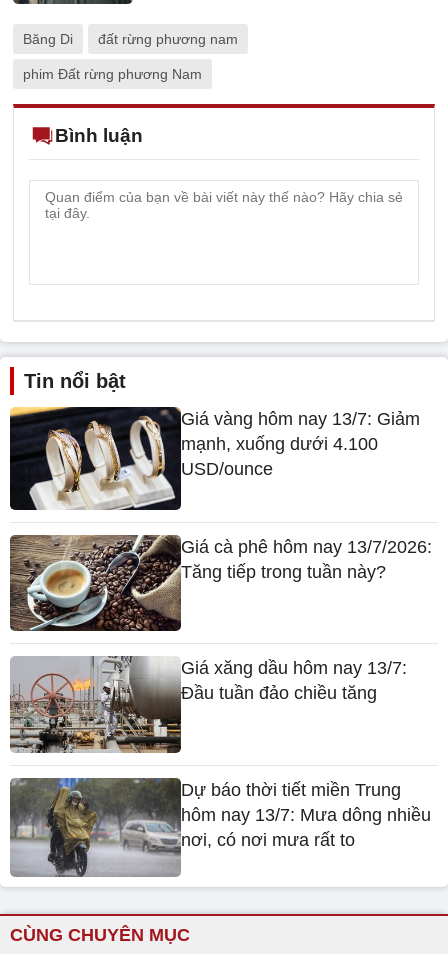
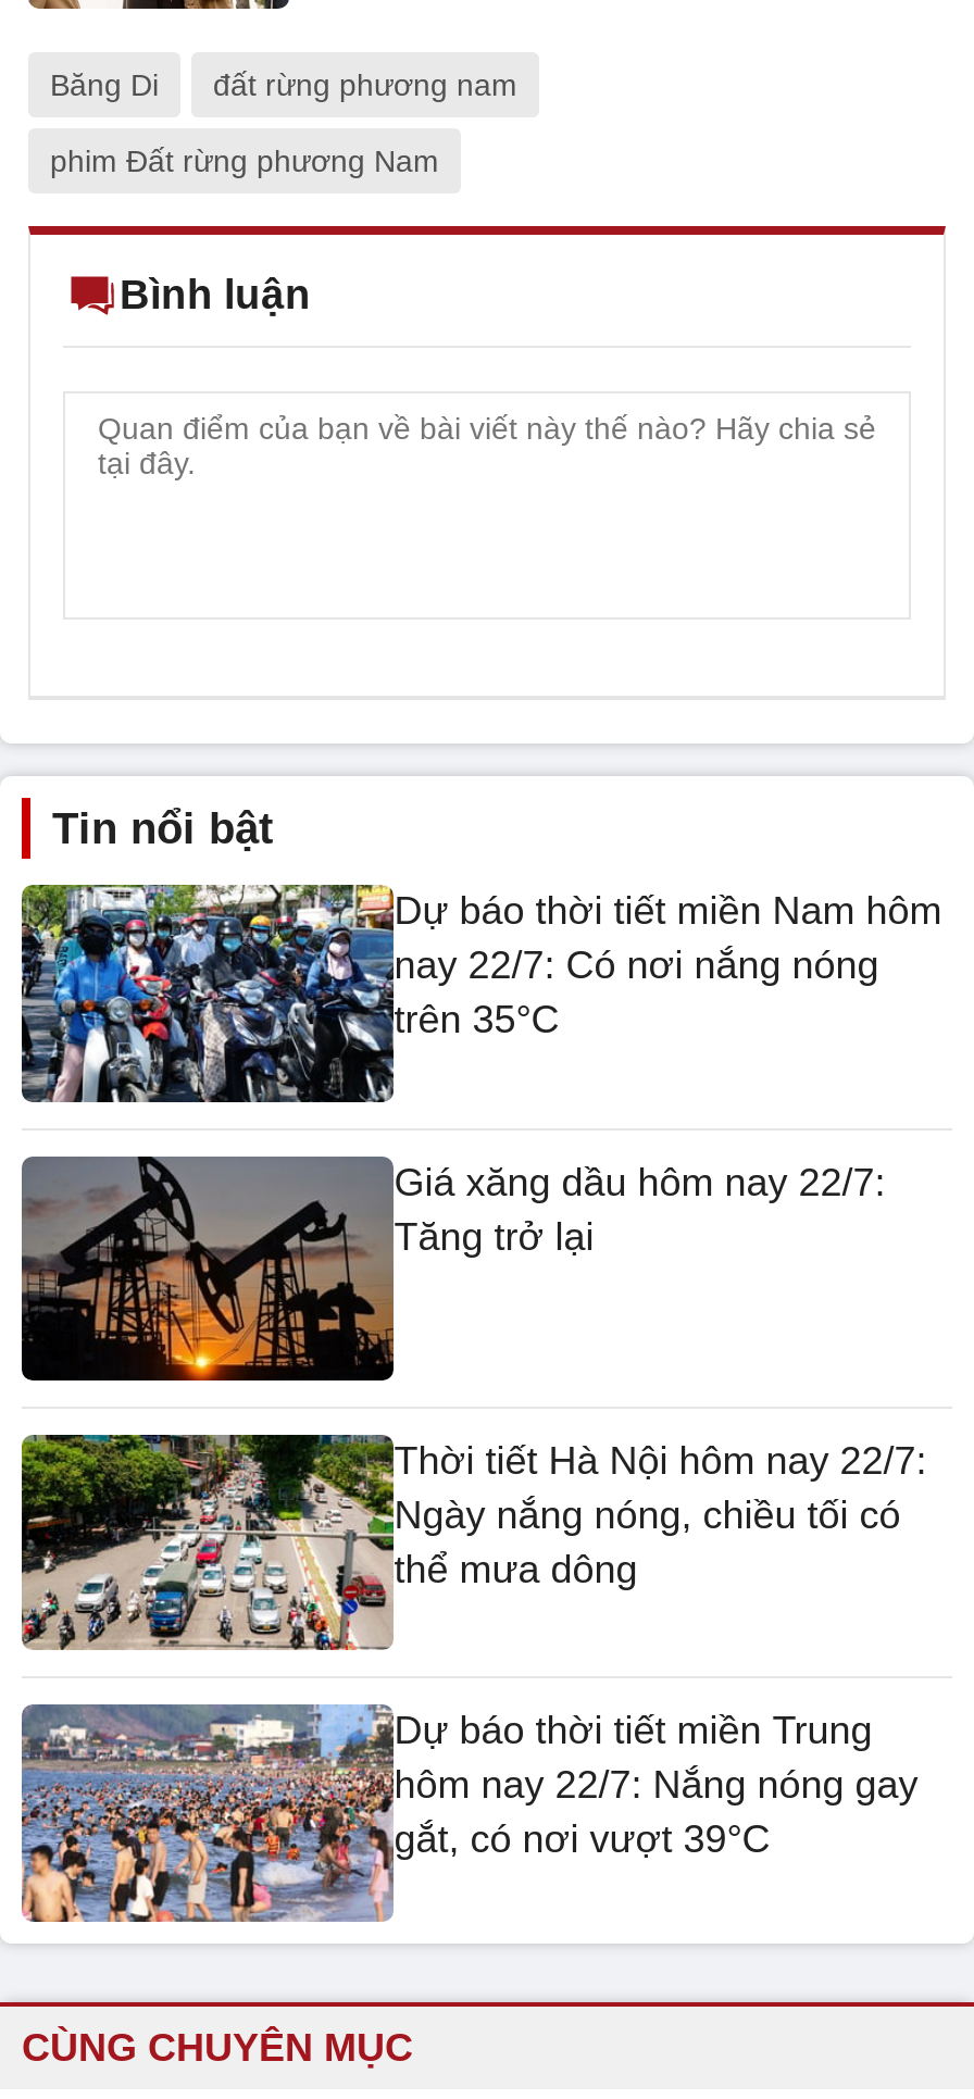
- [image]
- Giá vàng hôm nay 13/7: Giảm
- mạnh, xuống dưới 4.100
- USD/ounce
+ [image]
+ Dự báo thời tiết miền Nam hôm
+ nay 22/7: Có nơi nắng nóng
+ trên 35°C

- [image]
- Giá cà phê hôm nay 13/7/2026:
- Tăng tiếp trong tuần này?
+ [image]
+ Giá xăng dầu hôm nay 22/7:
+ Tăng trở lại

- [image]
- Giá xăng dầu hôm nay 13/7:
- Đầu tuần đảo chiều tăng
+ [image]
+ Thời tiết Hà Nội hôm nay 22/7:
+ Ngày nắng nóng, chiều tối có
+ thể mưa dông

- [image]
- hôm nay 13/7: Mưa dông nhiều
- nơi, có nơi mưa rất to
+ [image]
+ hôm nay 22/7: Nắng nóng gay
+ gắt, có nơi vượt 39°C
